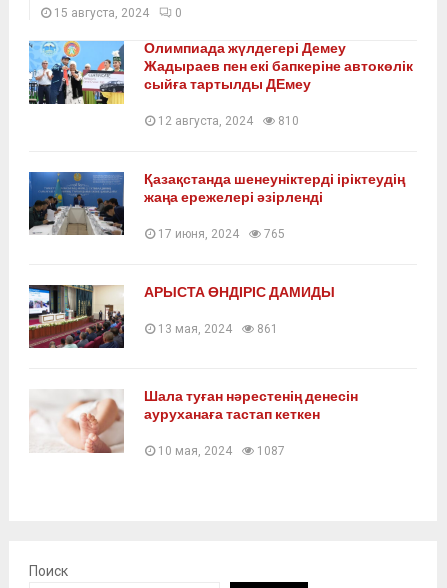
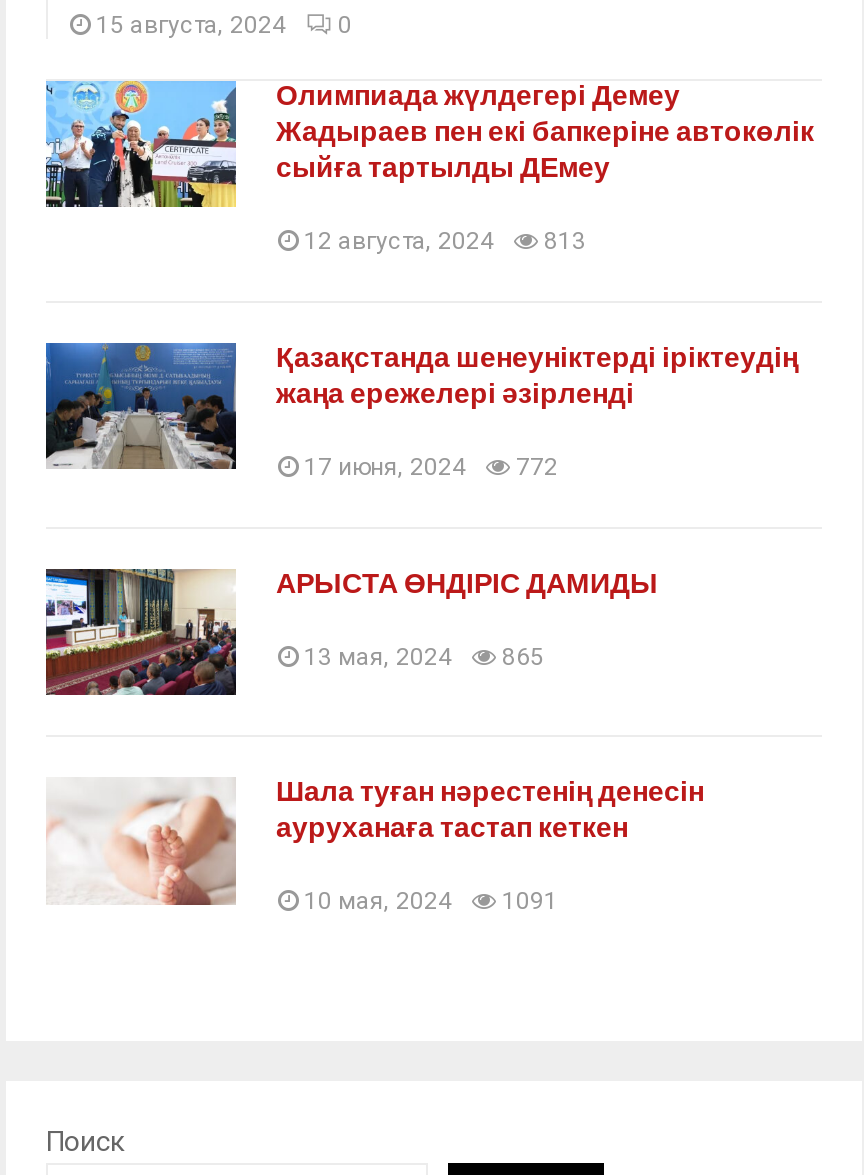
- 12 августа, 2024 810
+ 12 августа, 2024 813

- 17 июня, 2024 765
+ 17 июня, 2024 772

- 13 мая, 2024 861
+ 13 мая, 2024 865

- 10 мая, 2024 1087
+ 10 мая, 2024 1091
